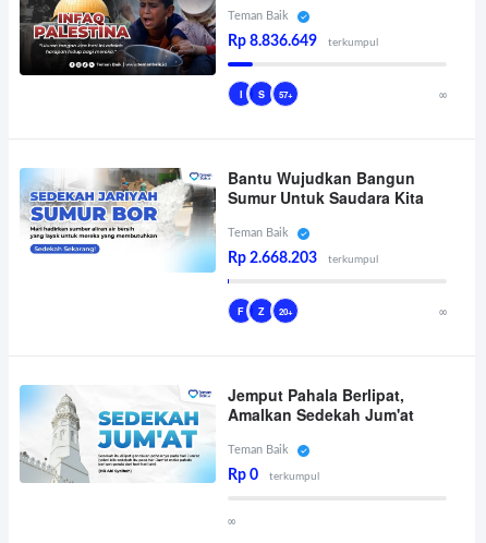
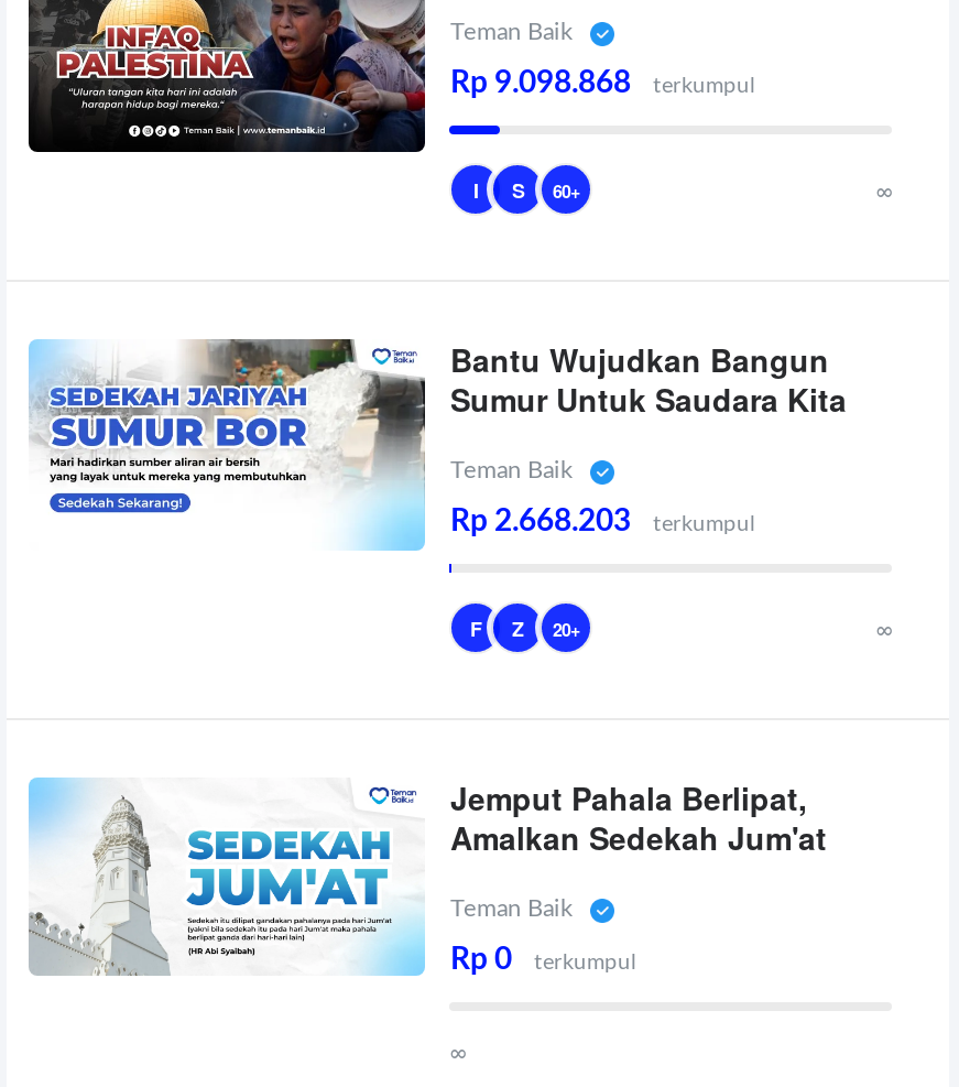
- Rp 8.836.649 terkumpul
+ Rp 9.098.868 terkumpul

- I S 57+
+ I S 60+
